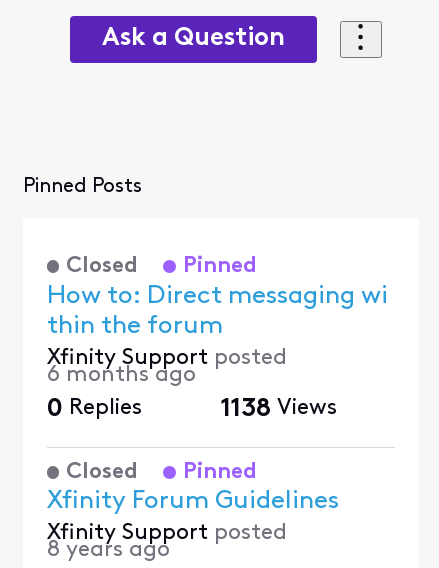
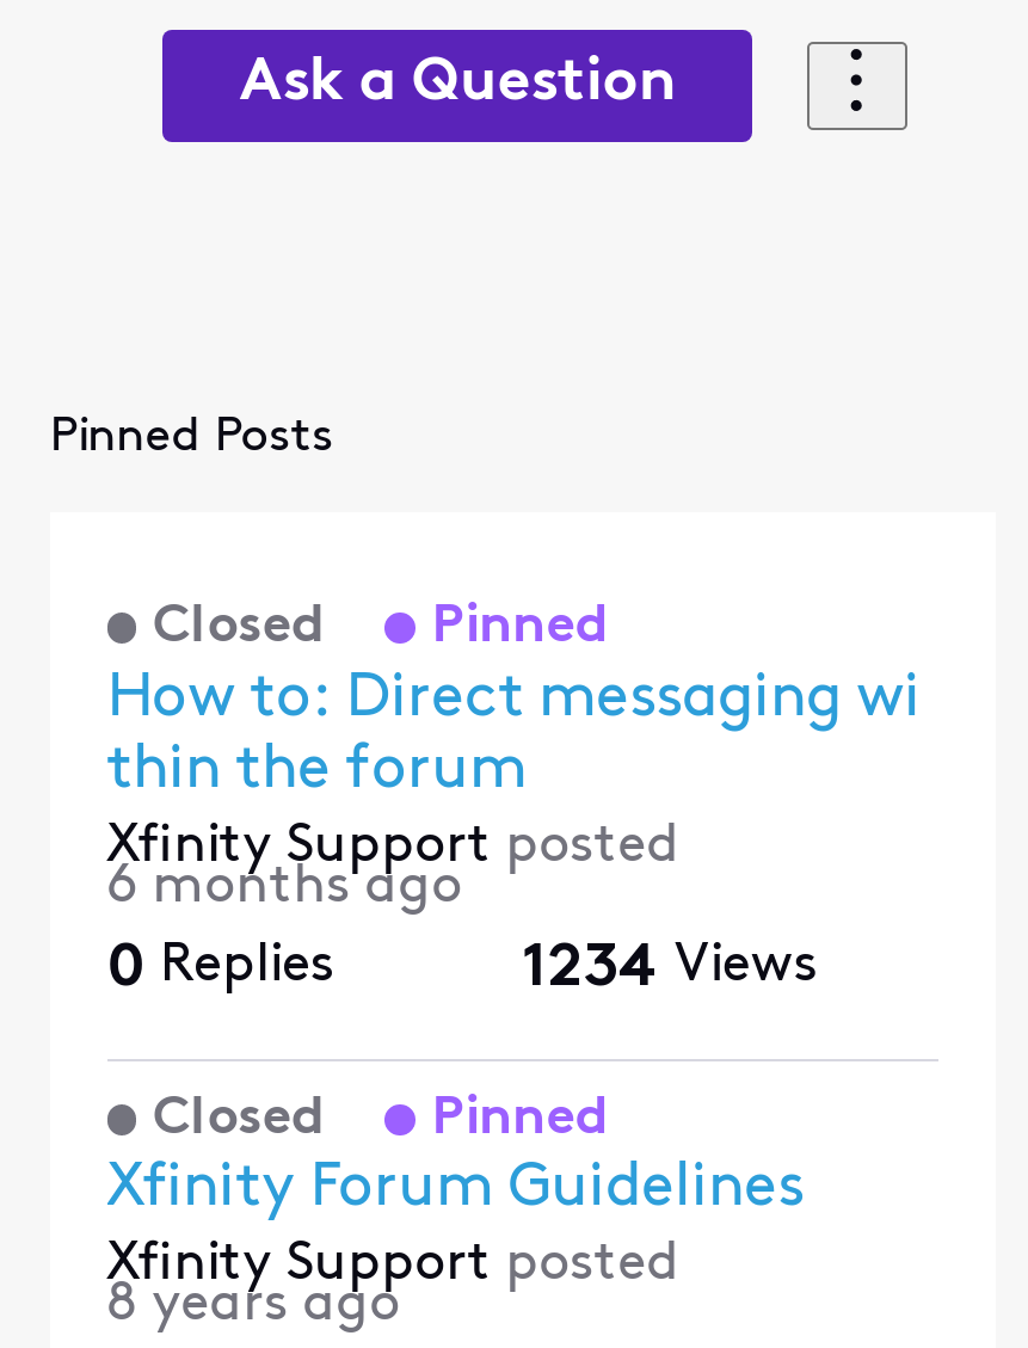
- 1138 Views
+ 1234 Views
